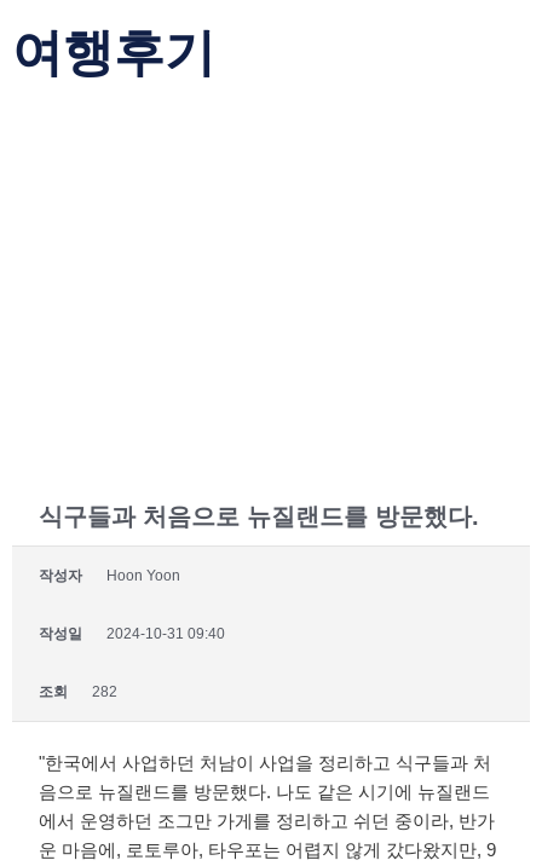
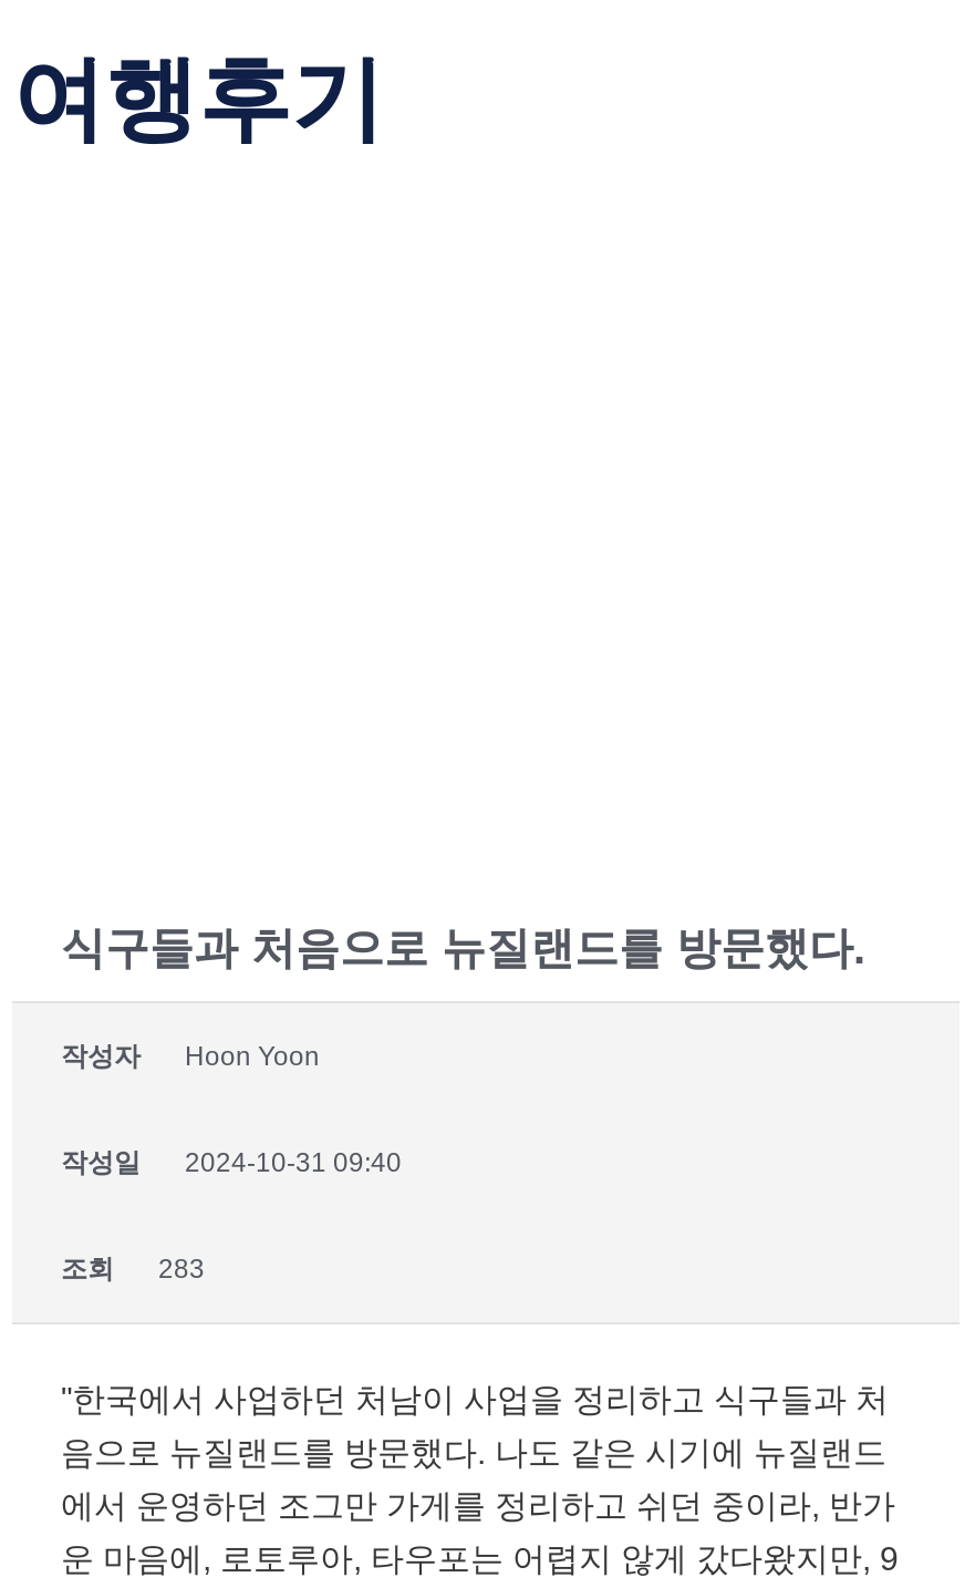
- 조회 282
+ 조회 283
